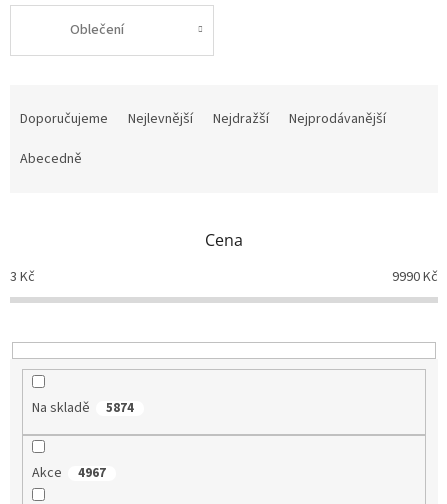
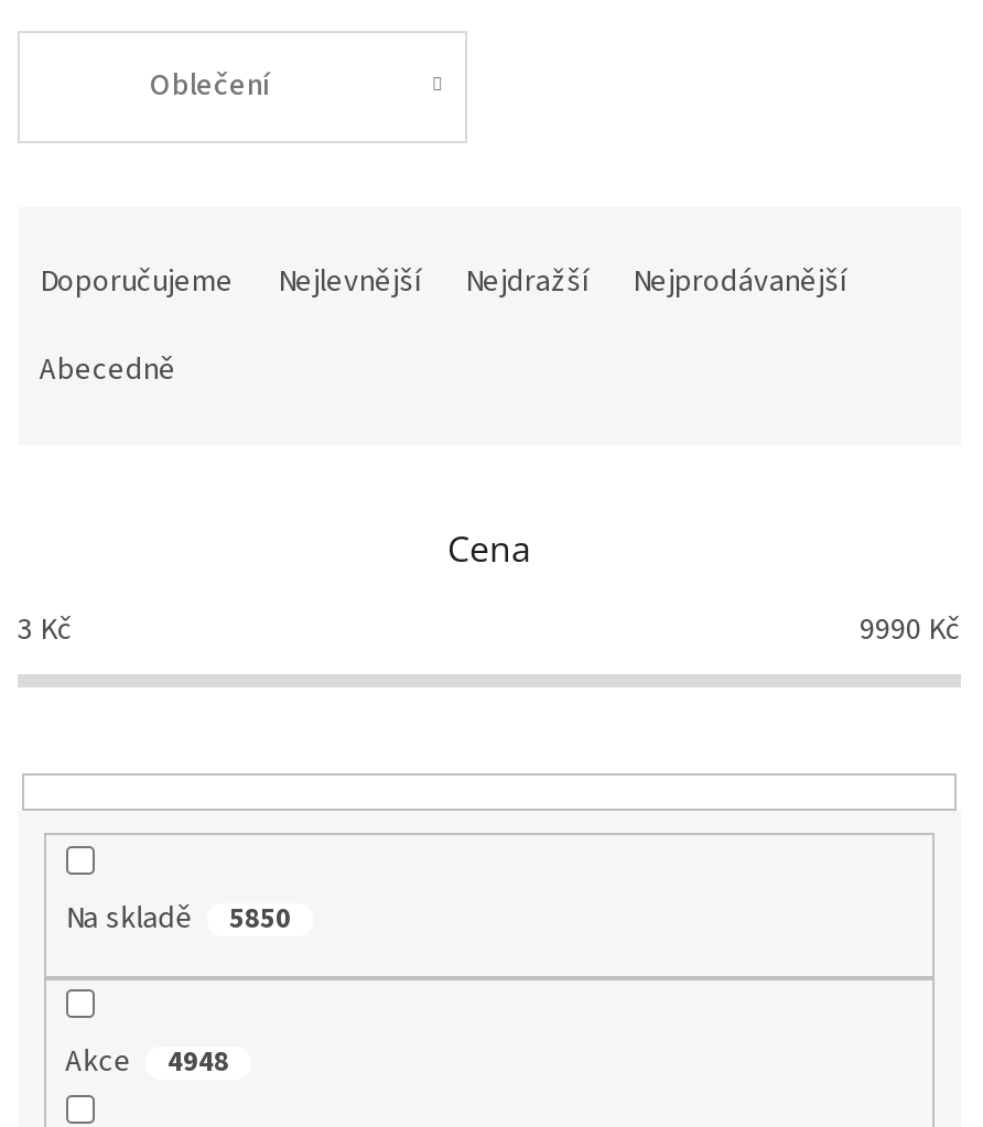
- Na skladě 5874
+ Na skladě 5850

- Akce 4967
+ Akce 4948
